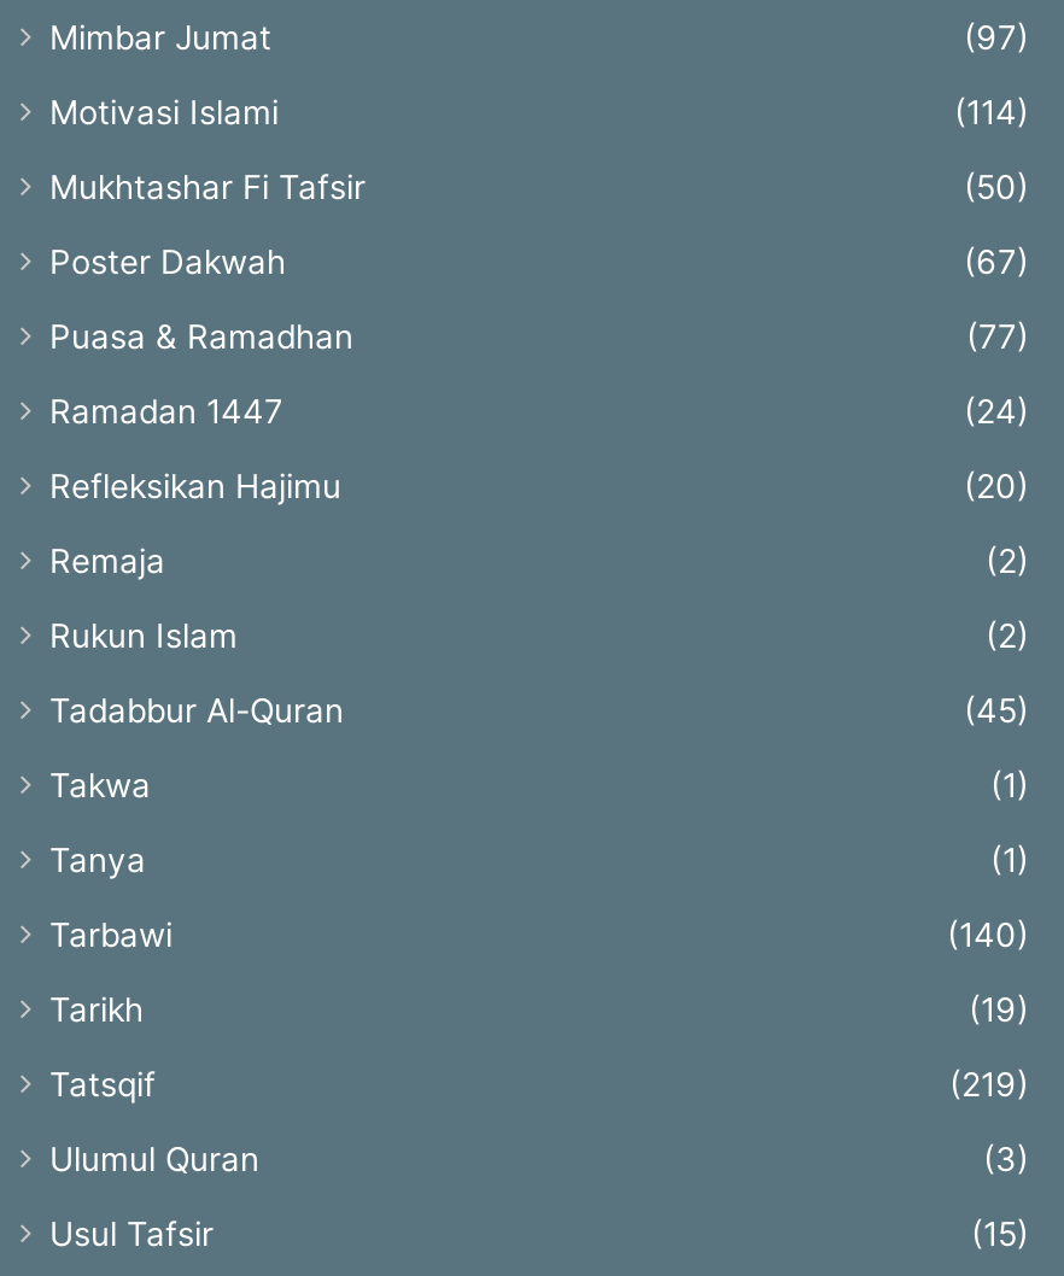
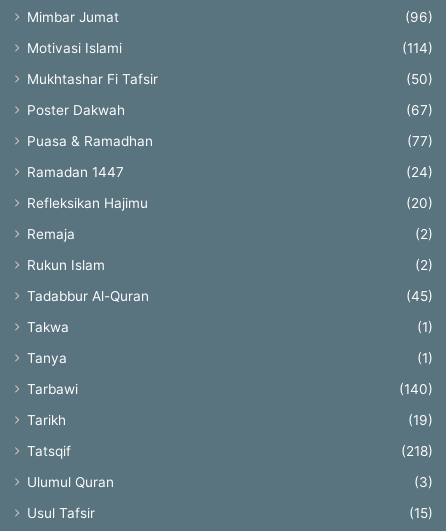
- (97)
+ (96)

- (219)
+ (218)
